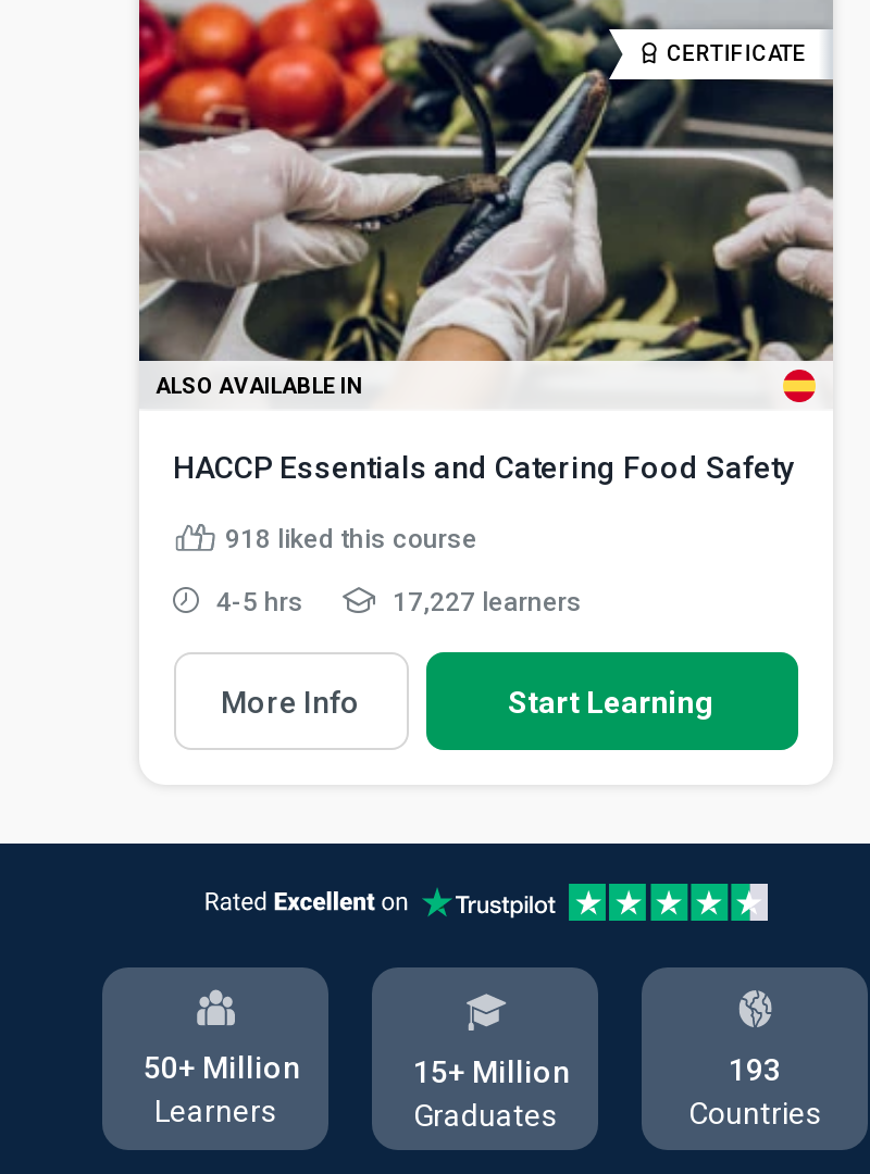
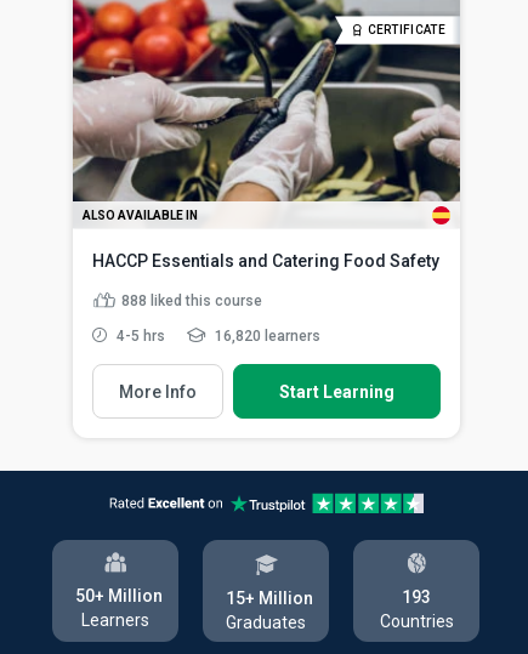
- 918 liked this course
+ 888 liked this course

- 17,227 learners
+ 16,820 learners
